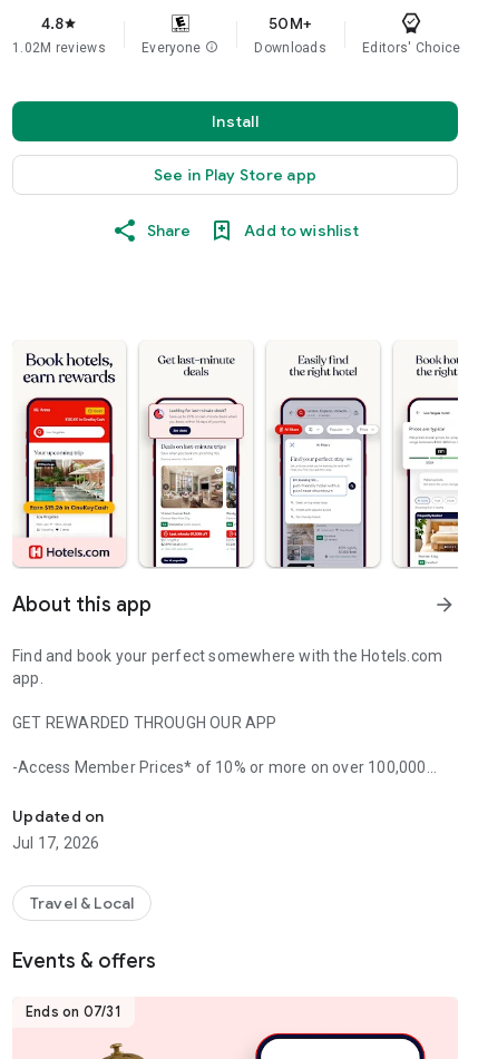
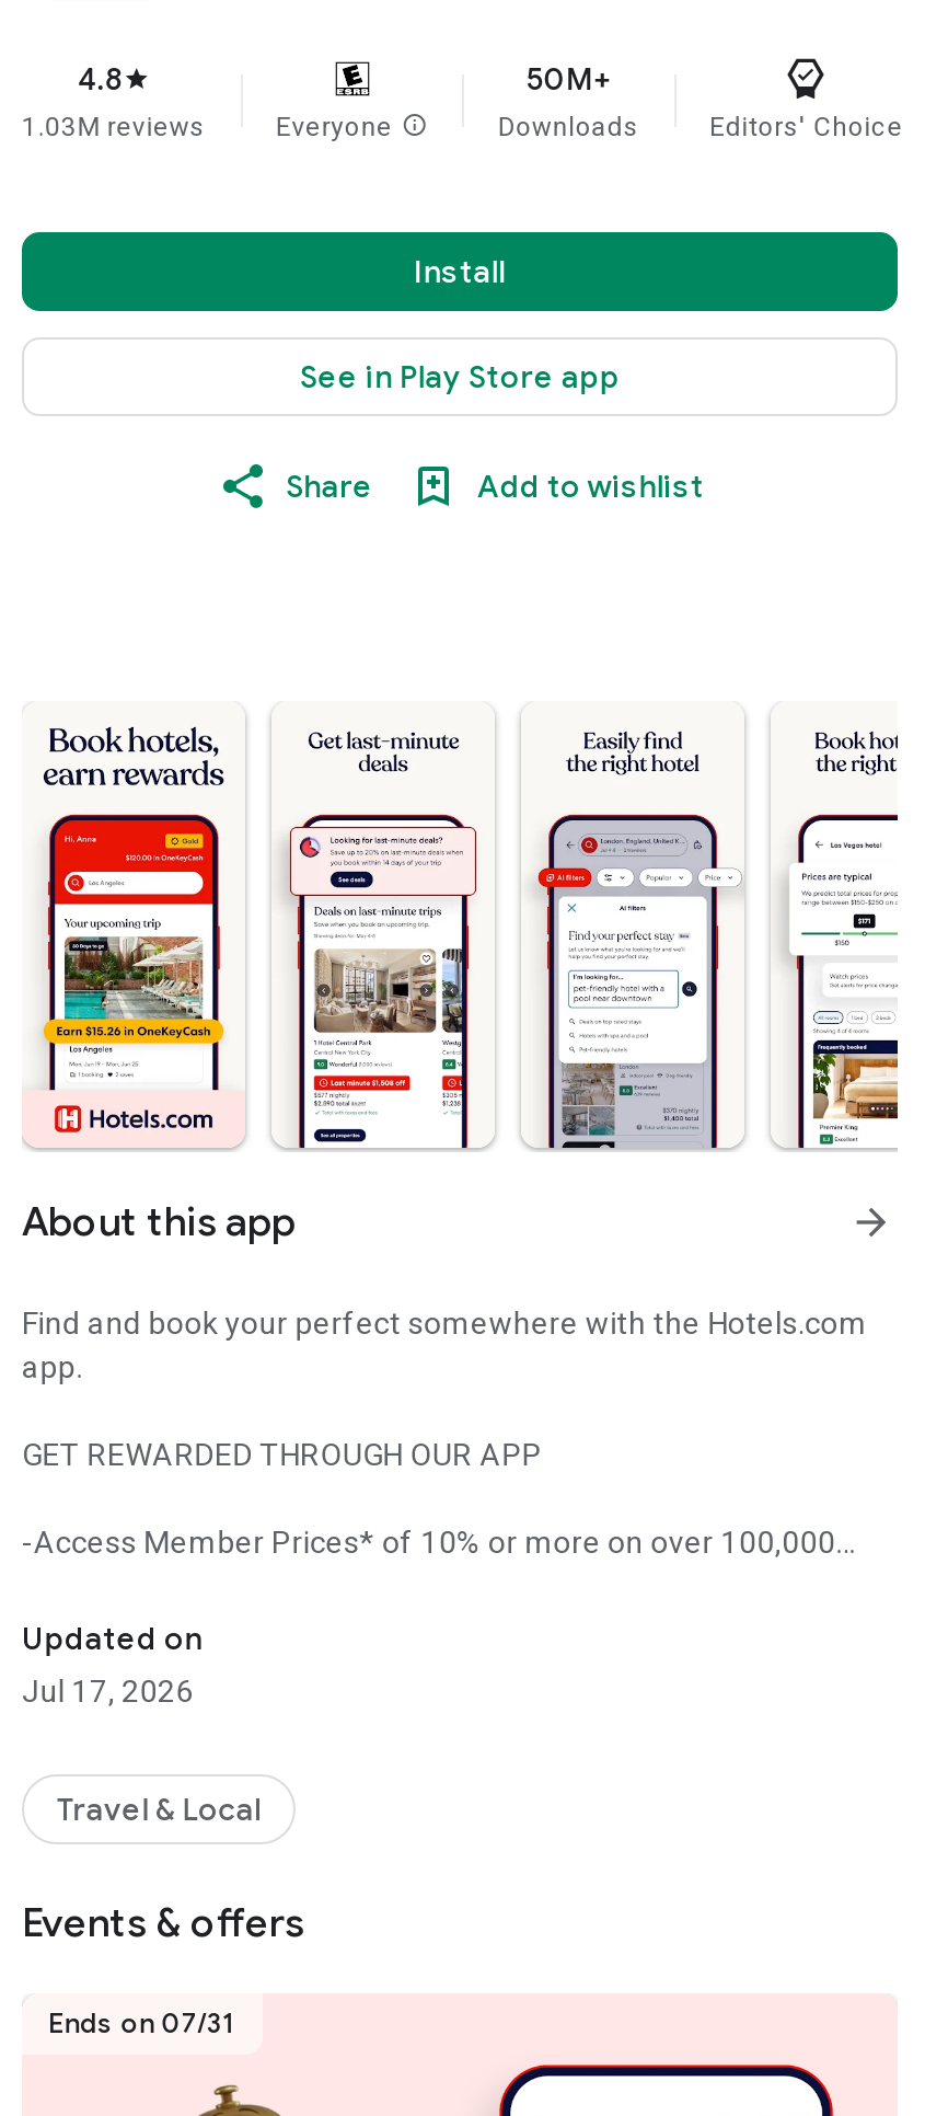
- 1.02M reviews
+ 1.03M reviews
